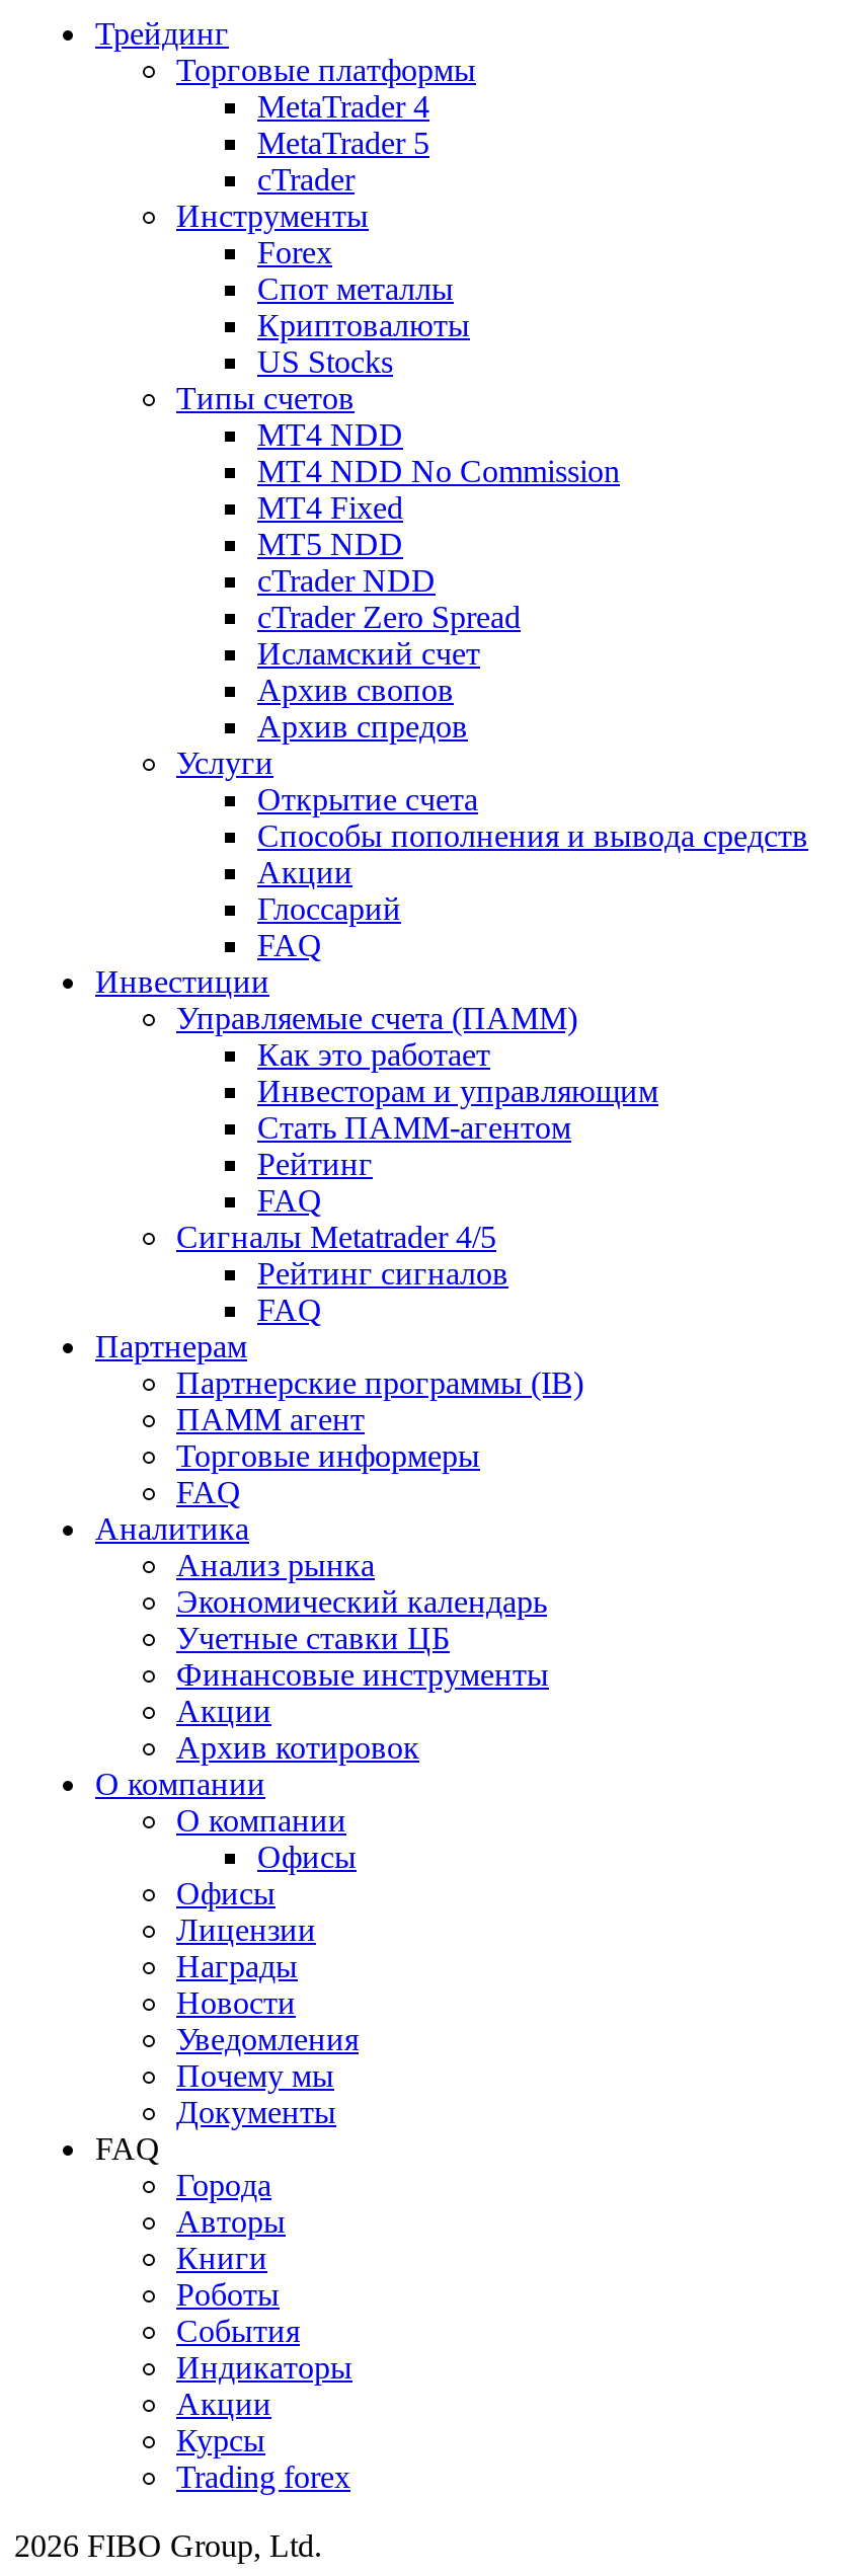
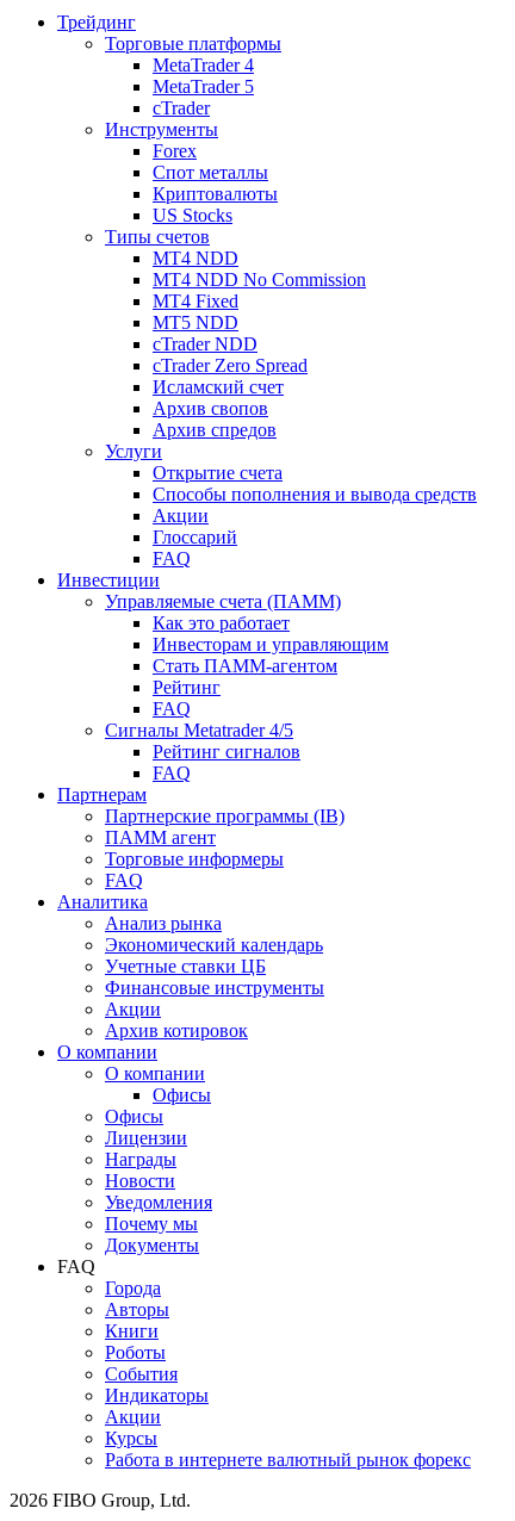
- Trading forex
+ Работа в интернете валютный рынок форекс
